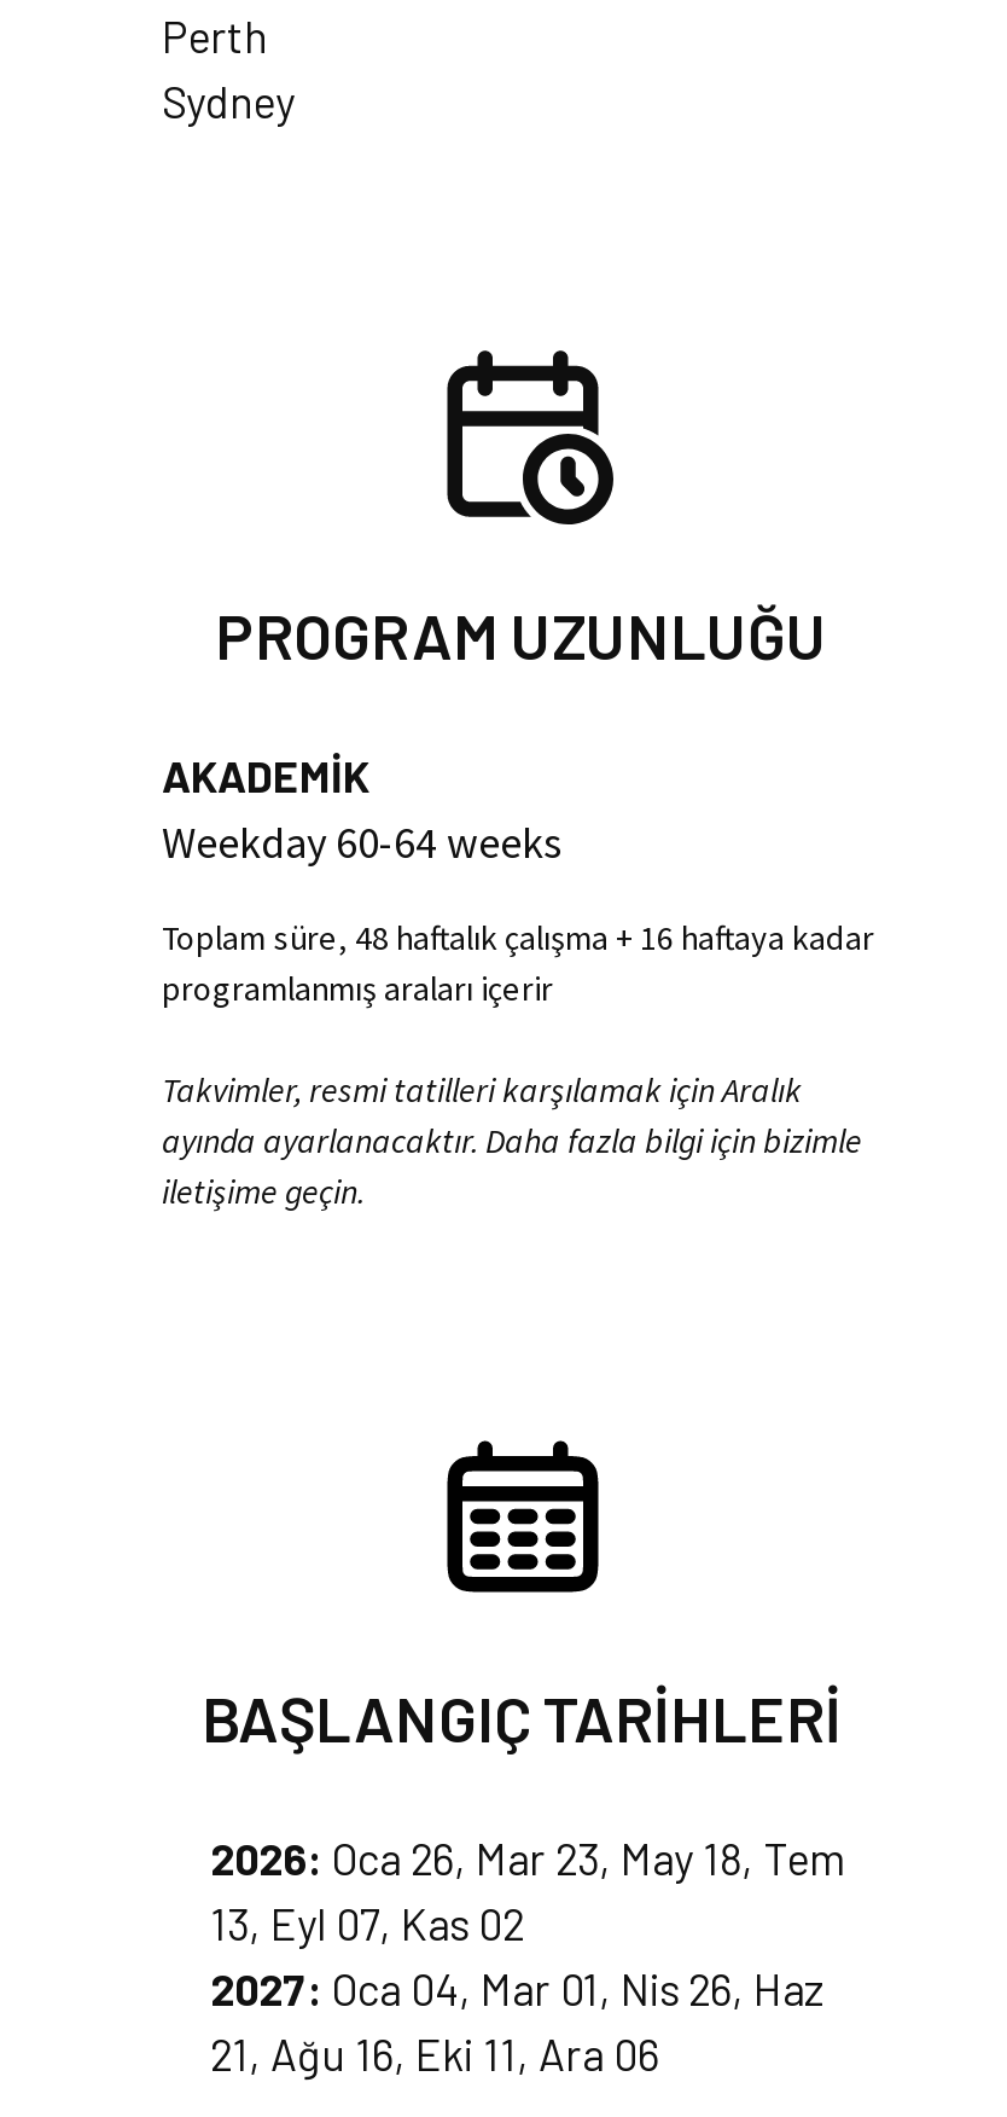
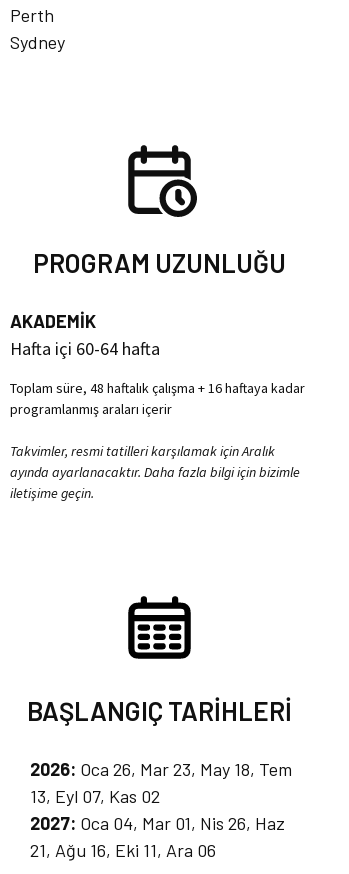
- Weekday 60-64 weeks
+ Hafta içi 60-64 hafta
